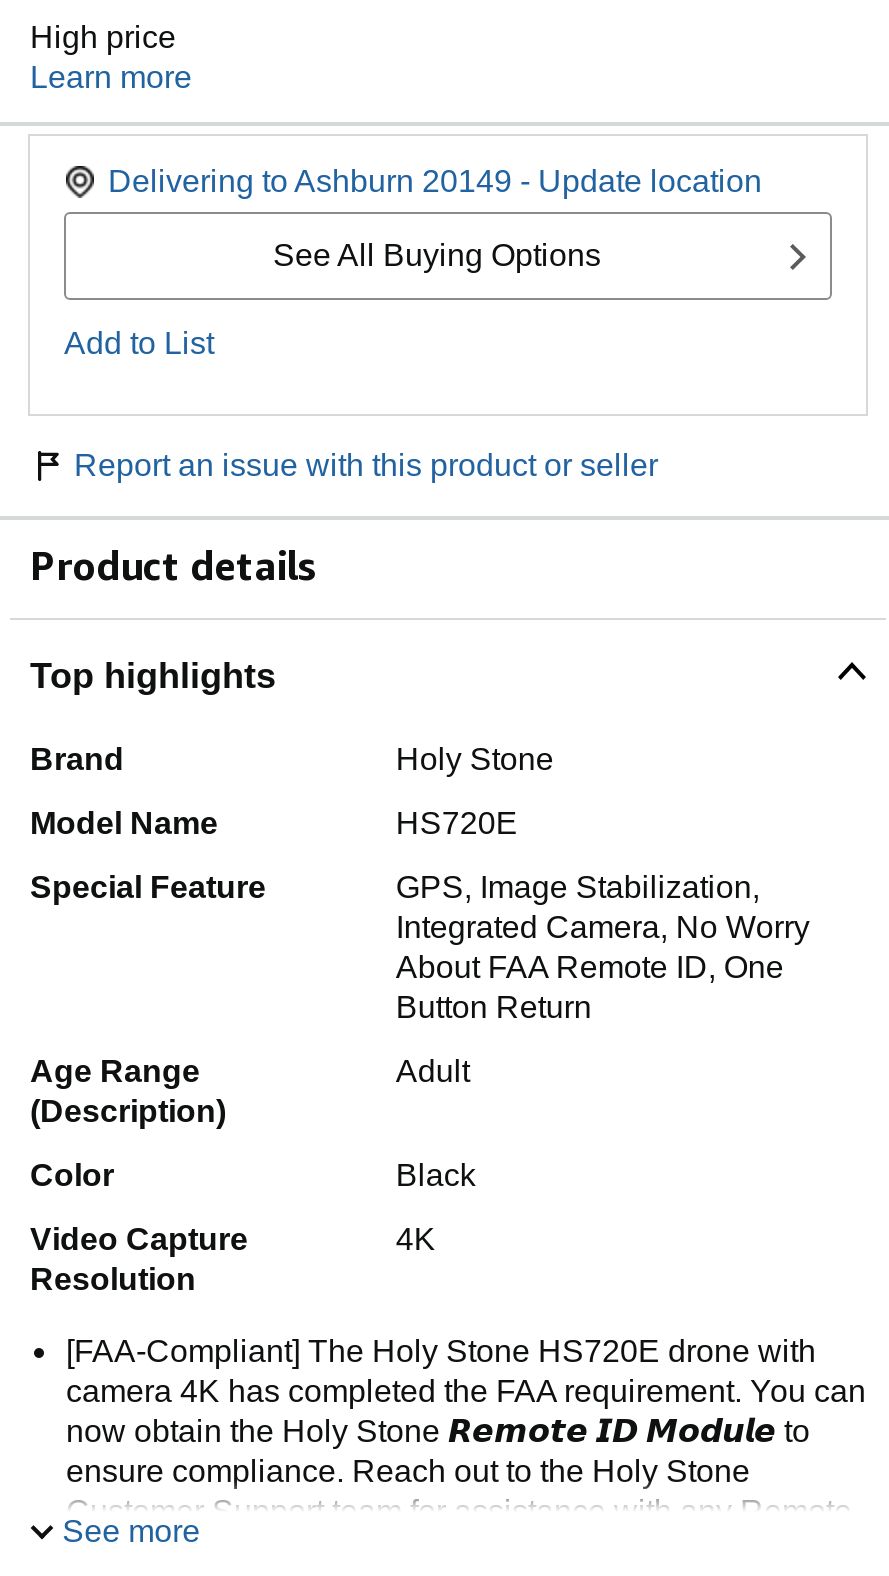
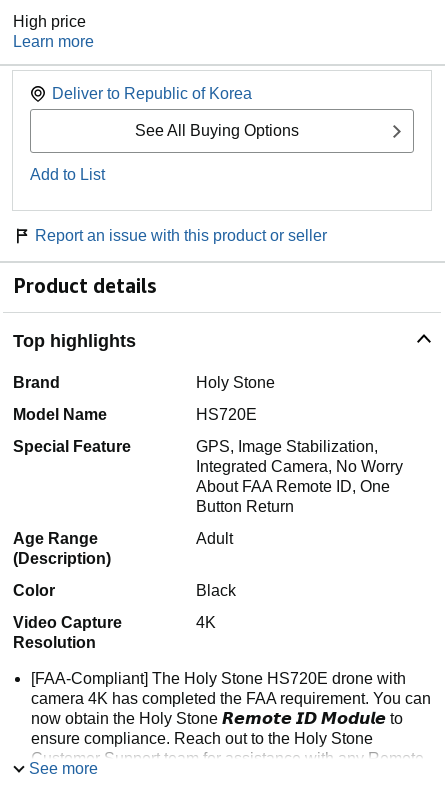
- Delivering to Ashburn 20149 - Update location
+ Deliver to Republic of Korea
